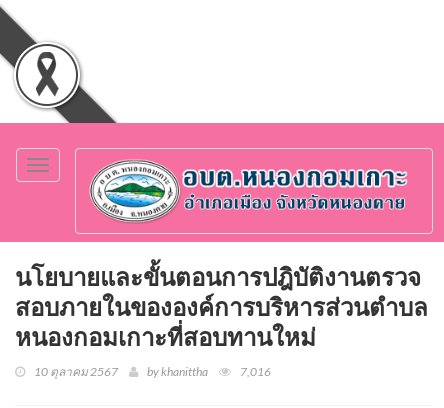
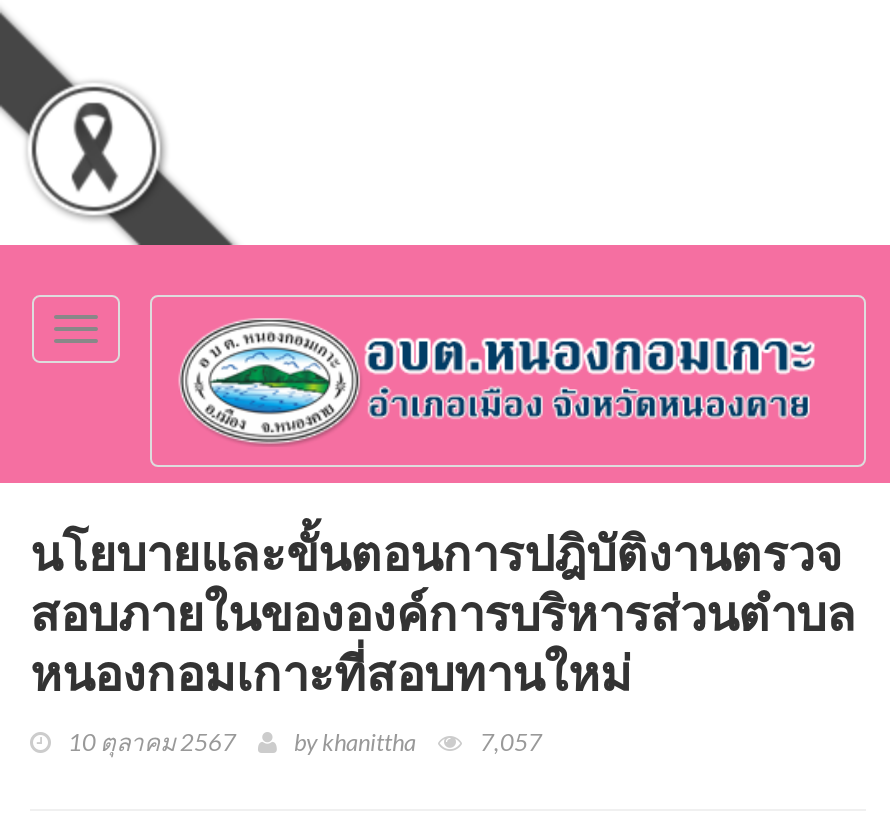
- 7,016
+ 7,057
